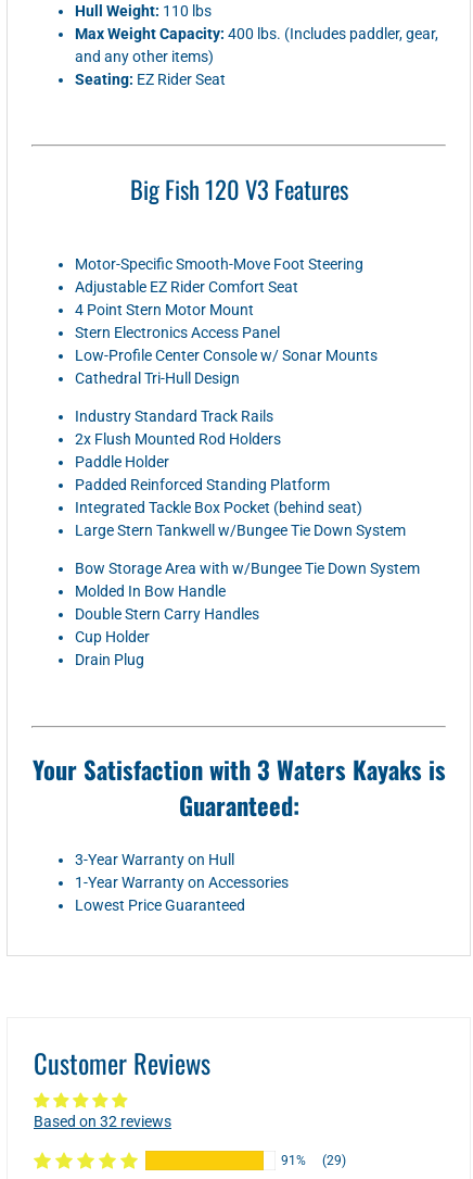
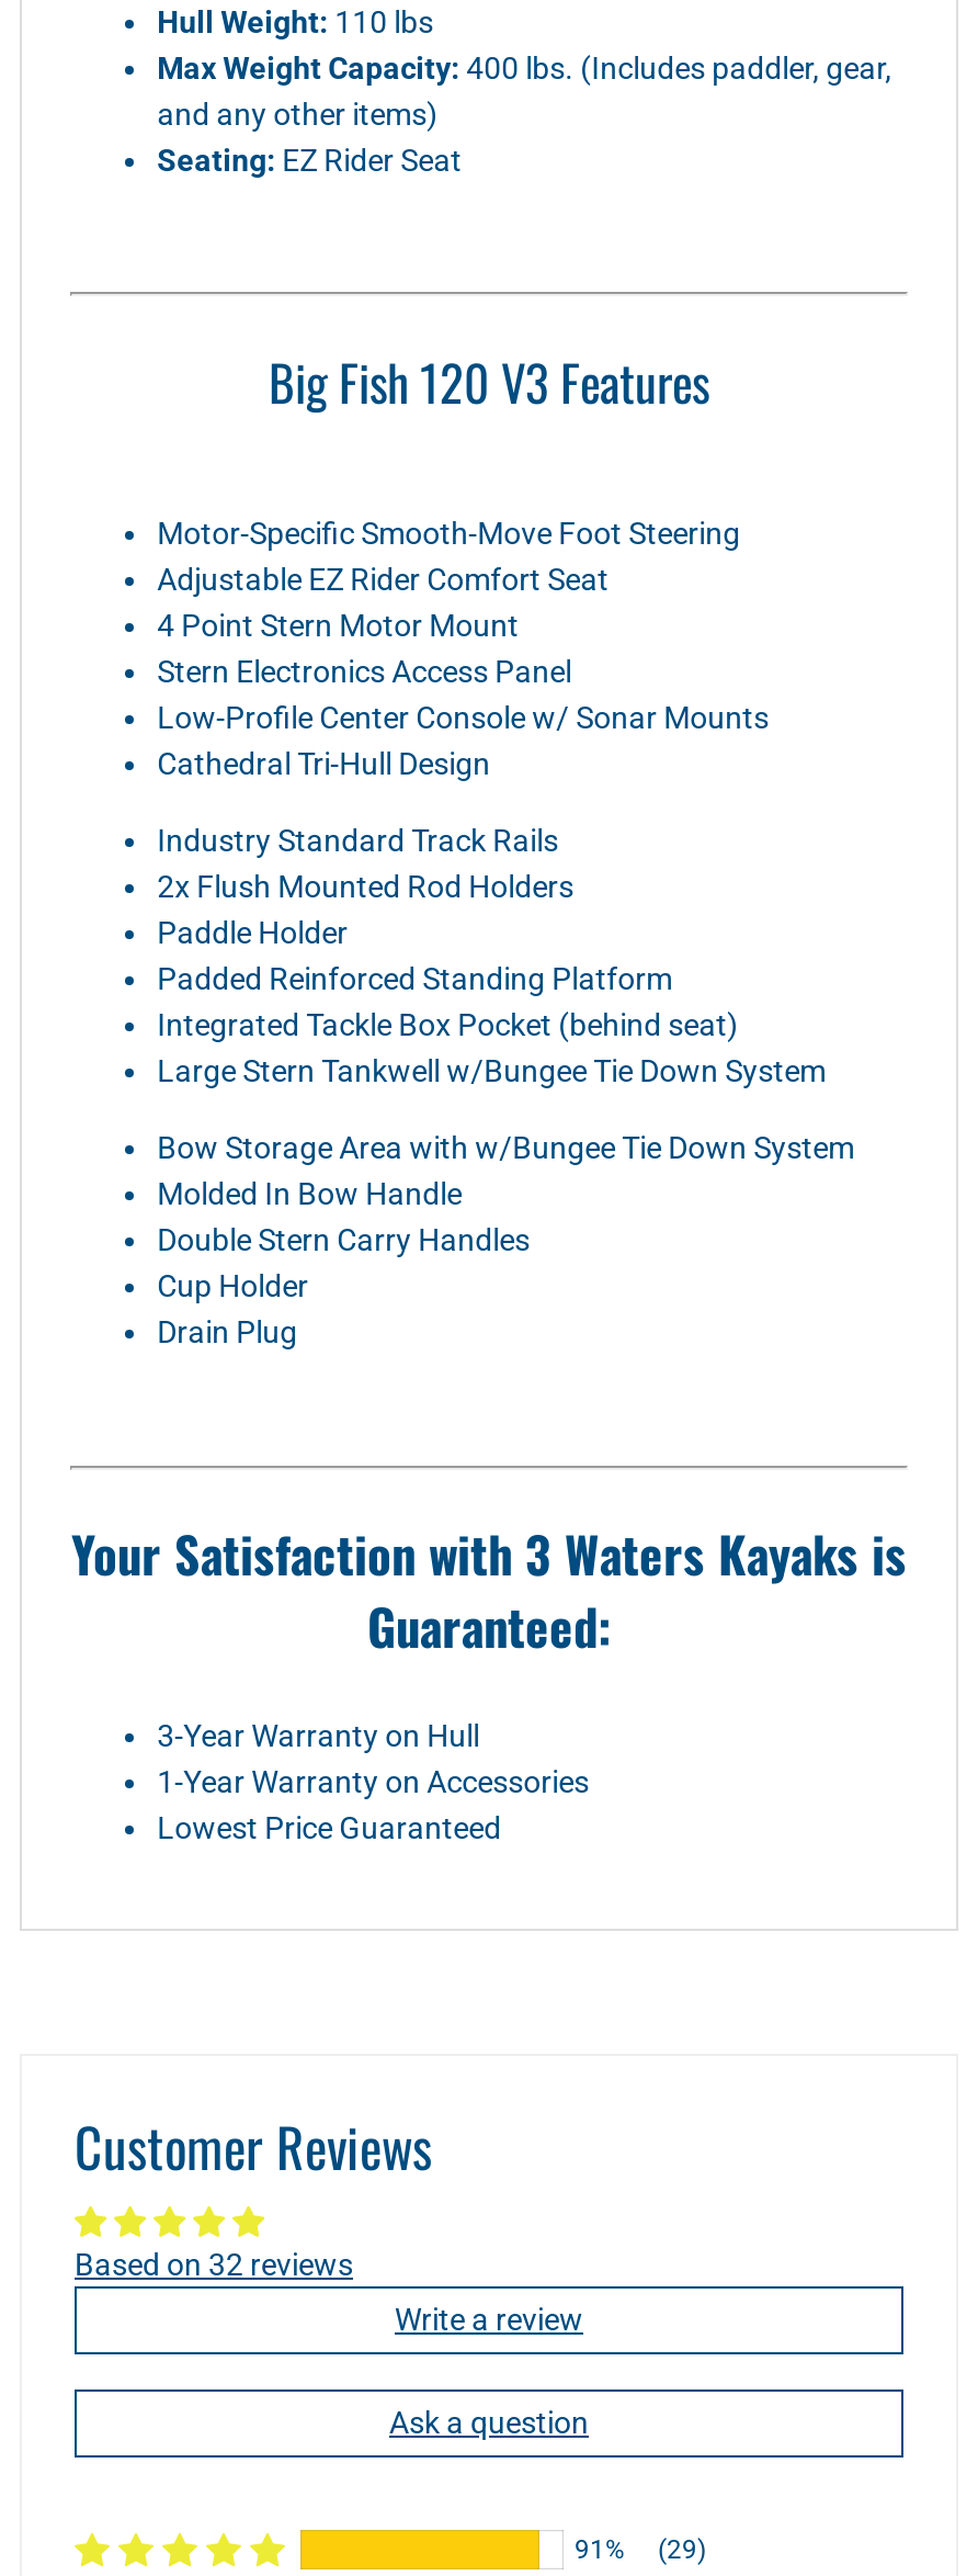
+ Write a review
+ Ask a question
